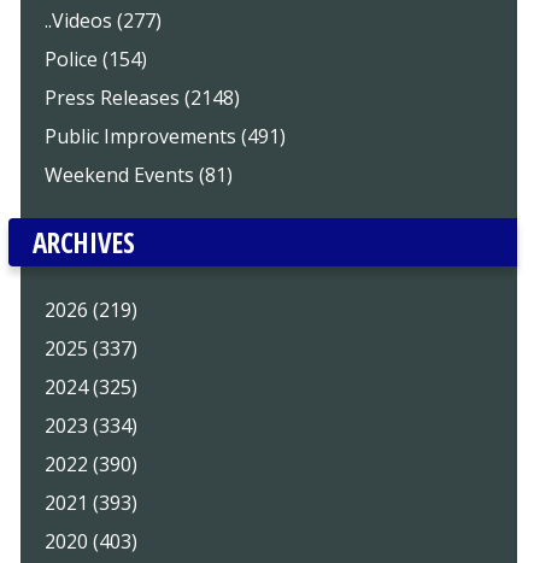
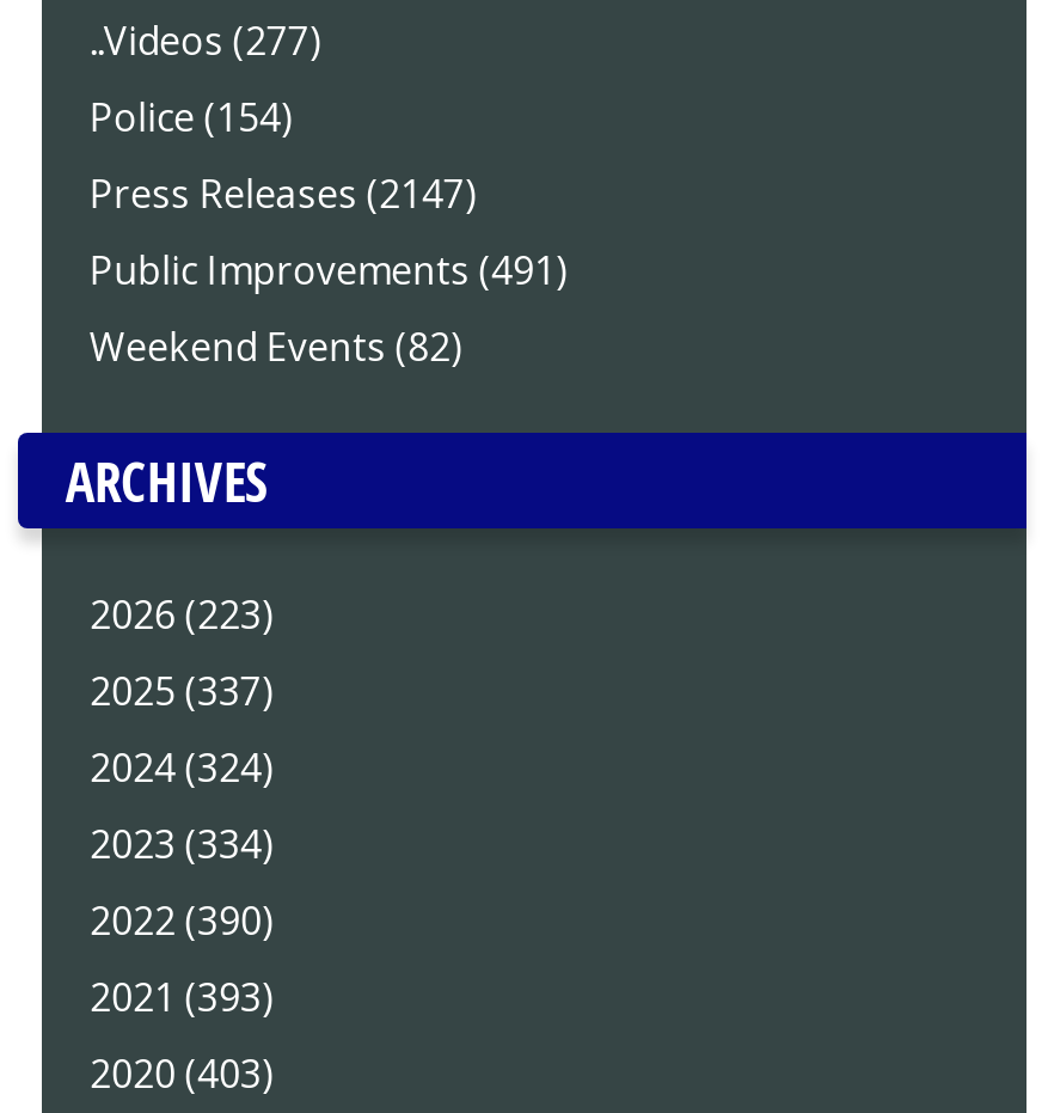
- Press Releases (2148)
+ Press Releases (2147)

- Weekend Events (81)
+ Weekend Events (82)

- 2026 (219)
+ 2026 (223)

- 2024 (325)
+ 2024 (324)
